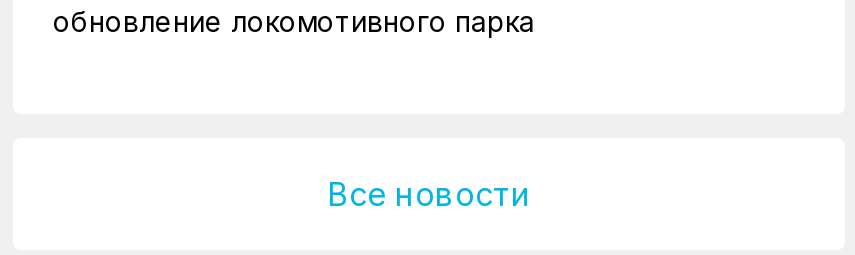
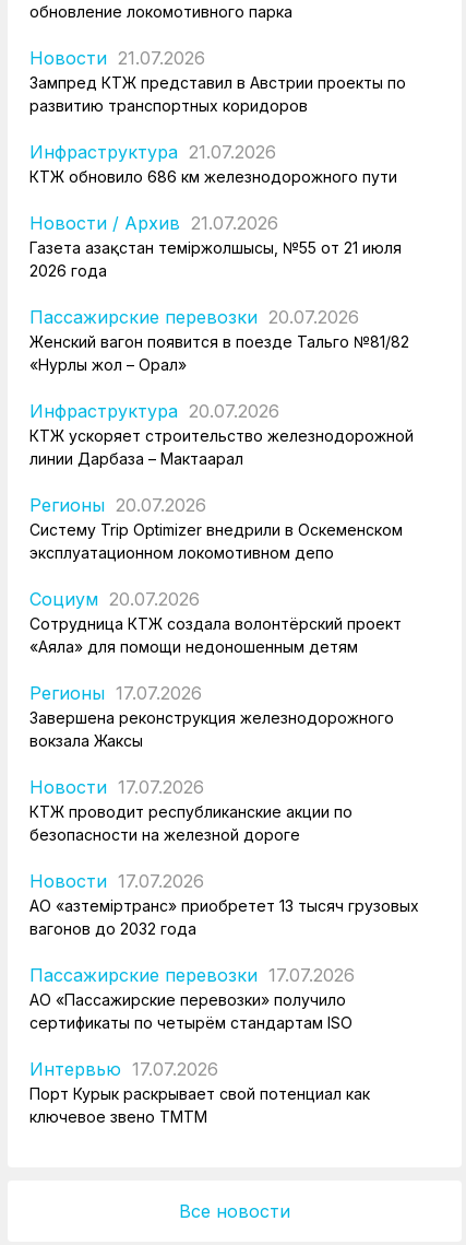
+ Новости 21.07.2026
+ Зампред КТЖ представил в Австрии проекты по
+ развитию транспортных коридоров
+ Инфраструктура 21.07.2026
+ КТЖ обновило 686 км железнодорожного пути
+ Новости / Архив 21.07.2026
+ Газета Қазақстан теміржолшысы, №55 от 21 июля
+ 2026 года
+ Пассажирские перевозки 20.07.2026
+ Женский вагон появится в поезде Тальго №81/82
+ «Нурлы жол – Орал»
+ Инфраструктура 20.07.2026
+ КТЖ ускоряет строительство железнодорожной
+ линии Дарбаза – Мактаарал
+ Регионы 20.07.2026
+ Систему Trip Optimizer внедрили в Оскеменском
+ эксплуатационном локомотивном депо
+ Социум 20.07.2026
+ Сотрудница КТЖ создала волонтёрский проект
+ «Аяла» для помощи недоношенным детям
+ Регионы 17.07.2026
+ Завершена реконструкция железнодорожного
+ вокзала Жаксы
+ Новости 17.07.2026
+ КТЖ проводит республиканские акции по
+ безопасности на железной дороге
+ Новости 17.07.2026
+ АО «Қазтеміртранс» приобретет 13 тысяч грузовых
+ вагонов до 2032 года
+ Пассажирские перевозки 17.07.2026
+ АО «Пассажирские перевозки» получило
+ сертификаты по четырём стандартам ISO
+ Интервью 17.07.2026
+ Порт Курык раскрывает свой потенциал как
+ ключевое звено ТМТМ
